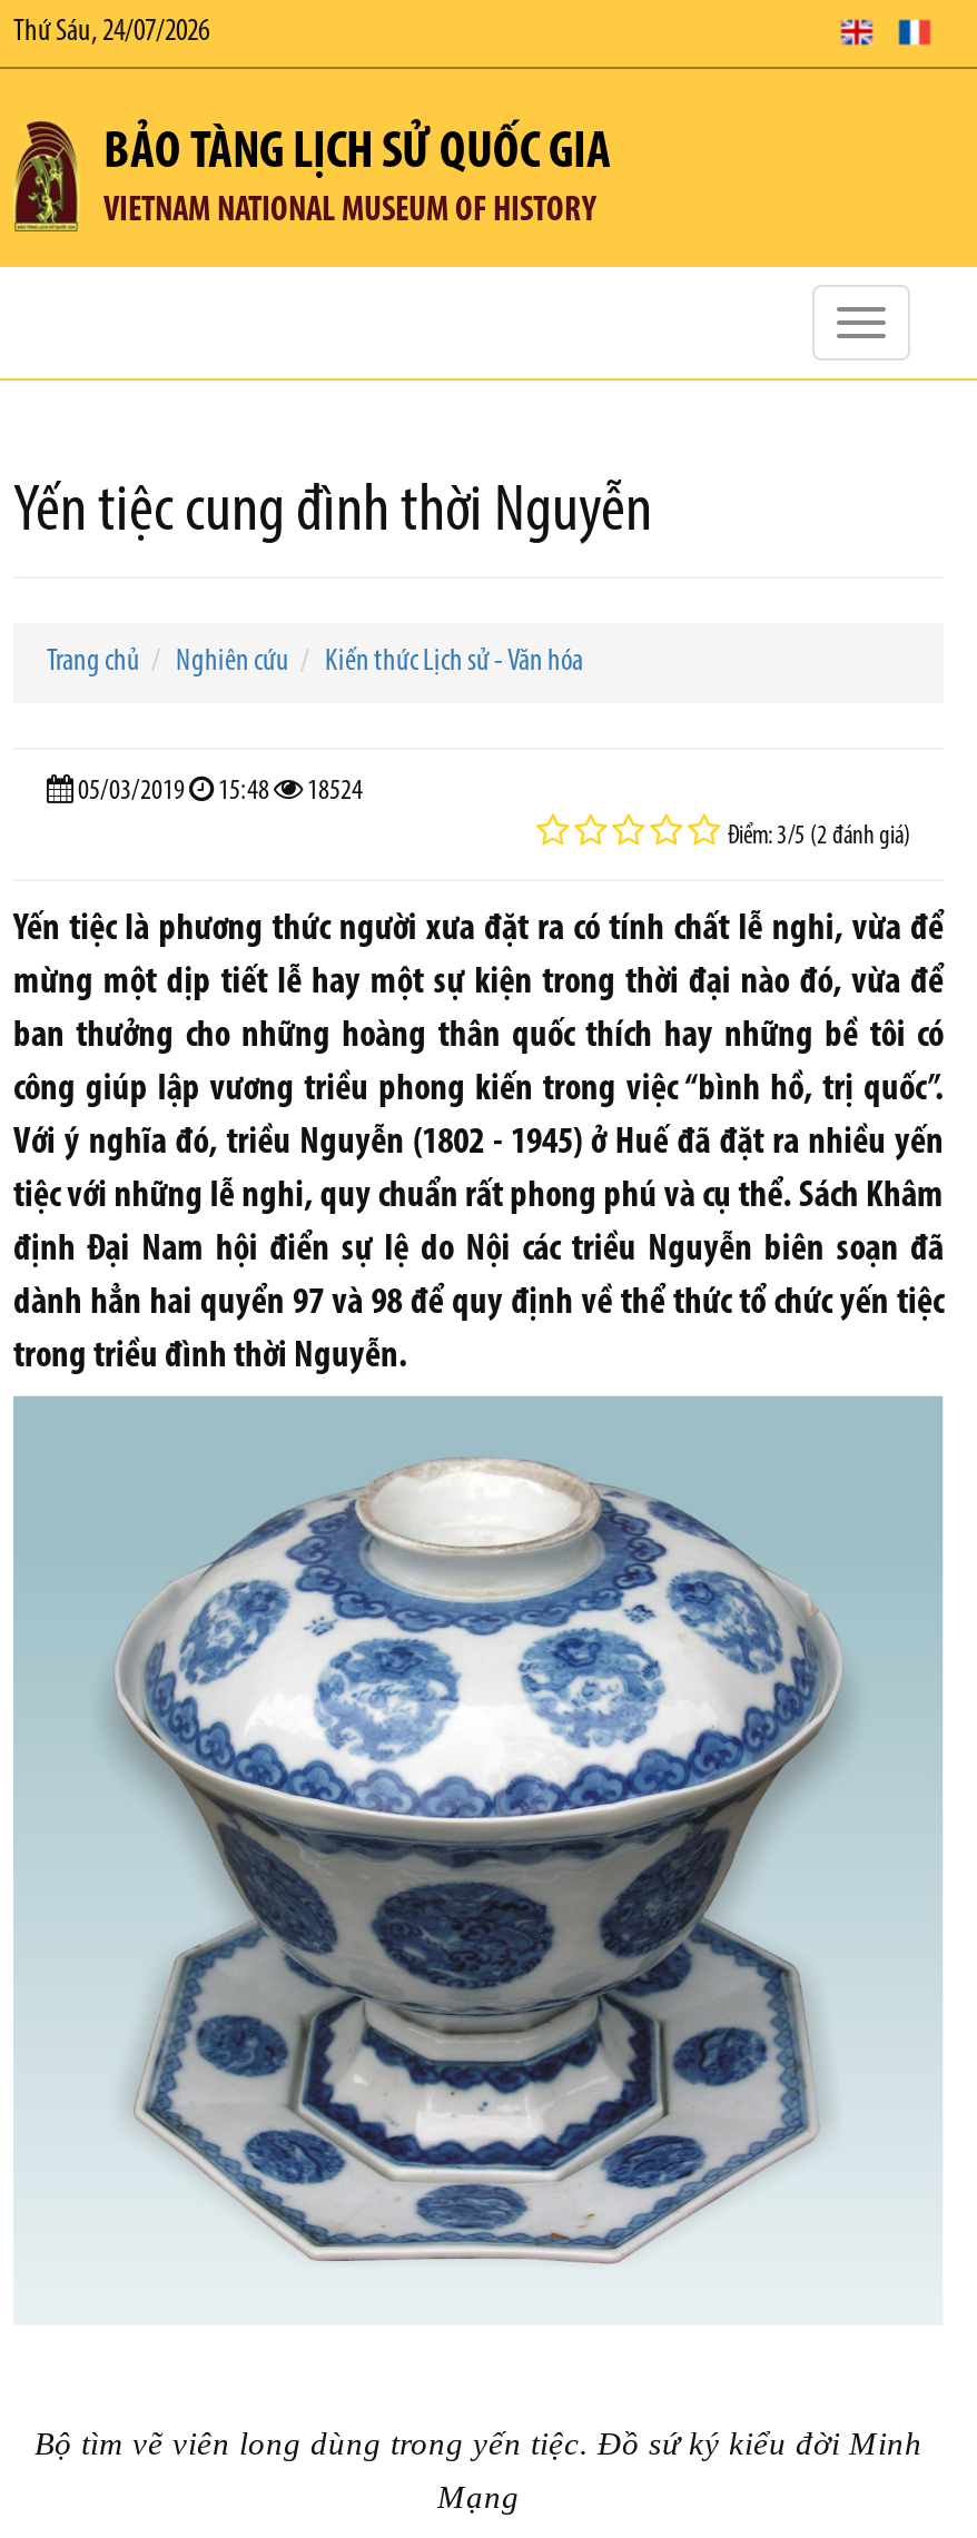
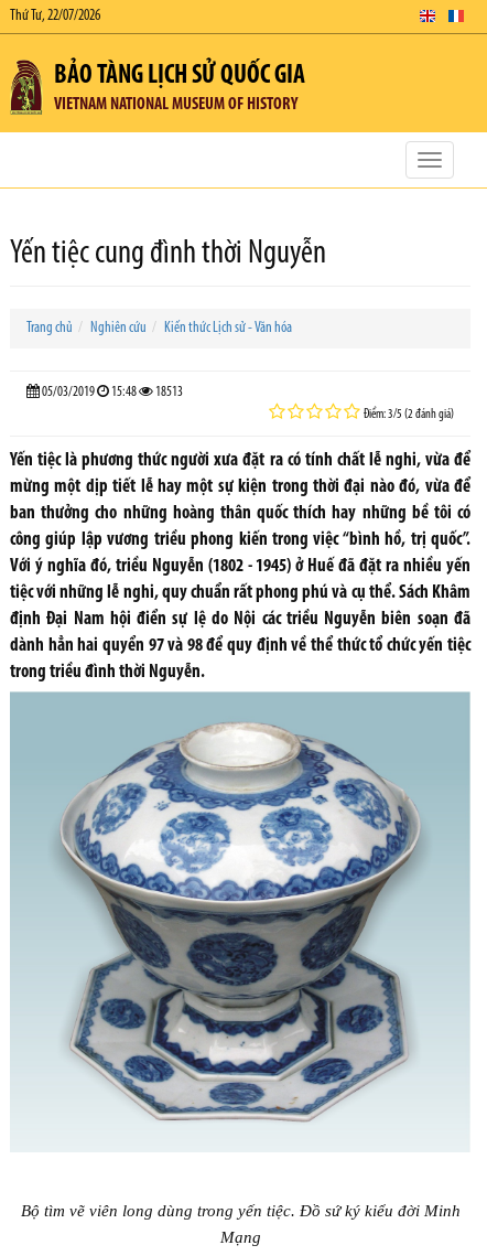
- Thứ Sáu, 24/07/2026
+ Thứ Tư, 22/07/2026

- 05/03/2019 15:48 18524
+ 05/03/2019 15:48 18513
